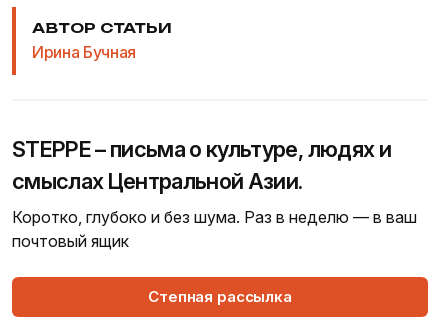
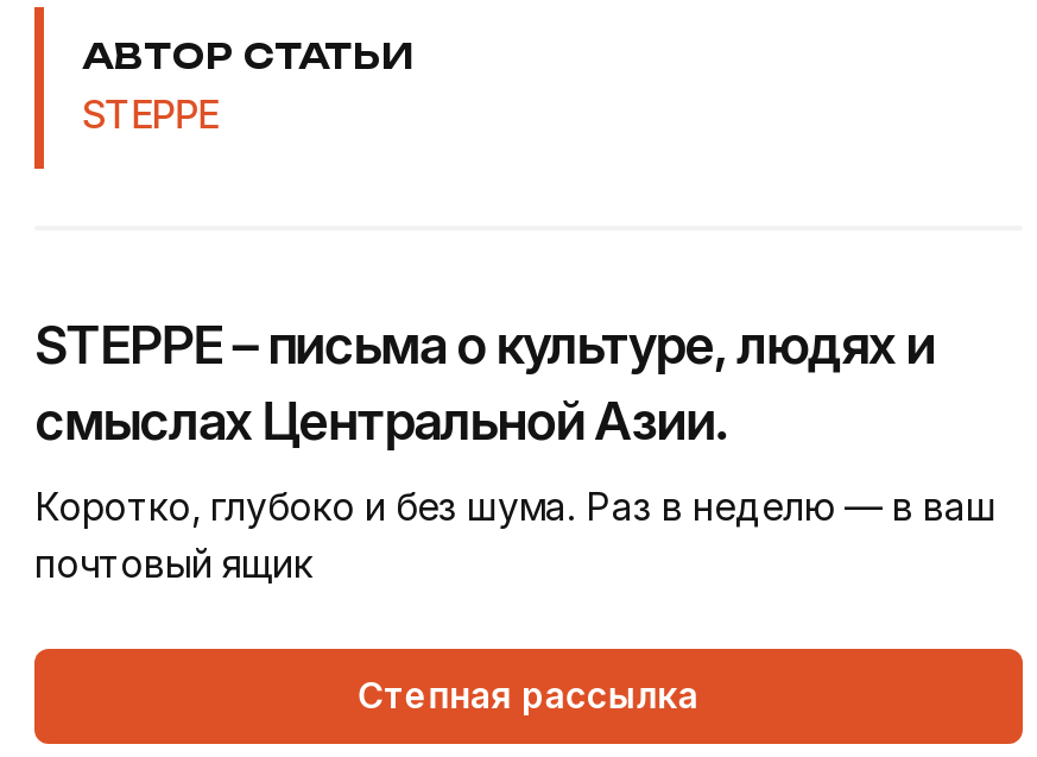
- Ирина Бучная
+ STEPPE
